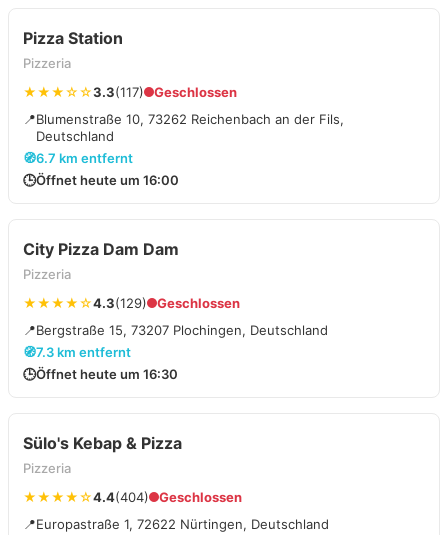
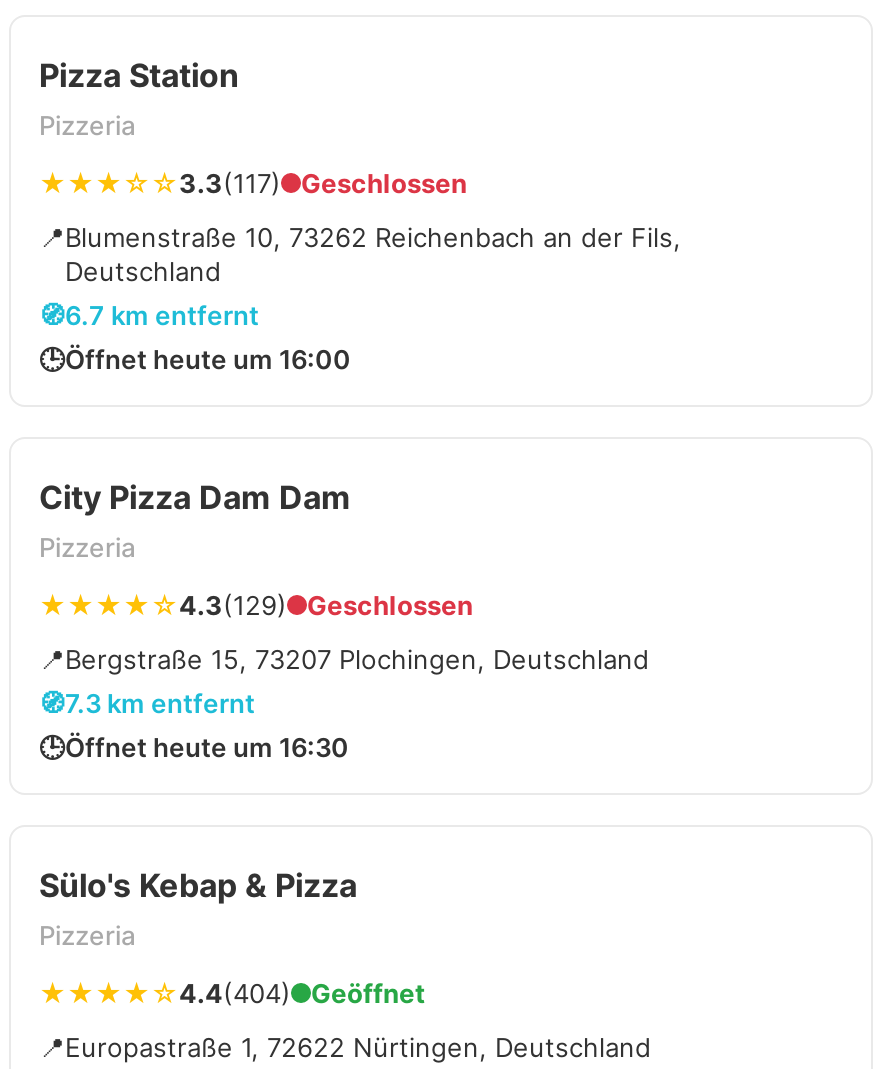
- Geschlossen
+ Geöffnet
